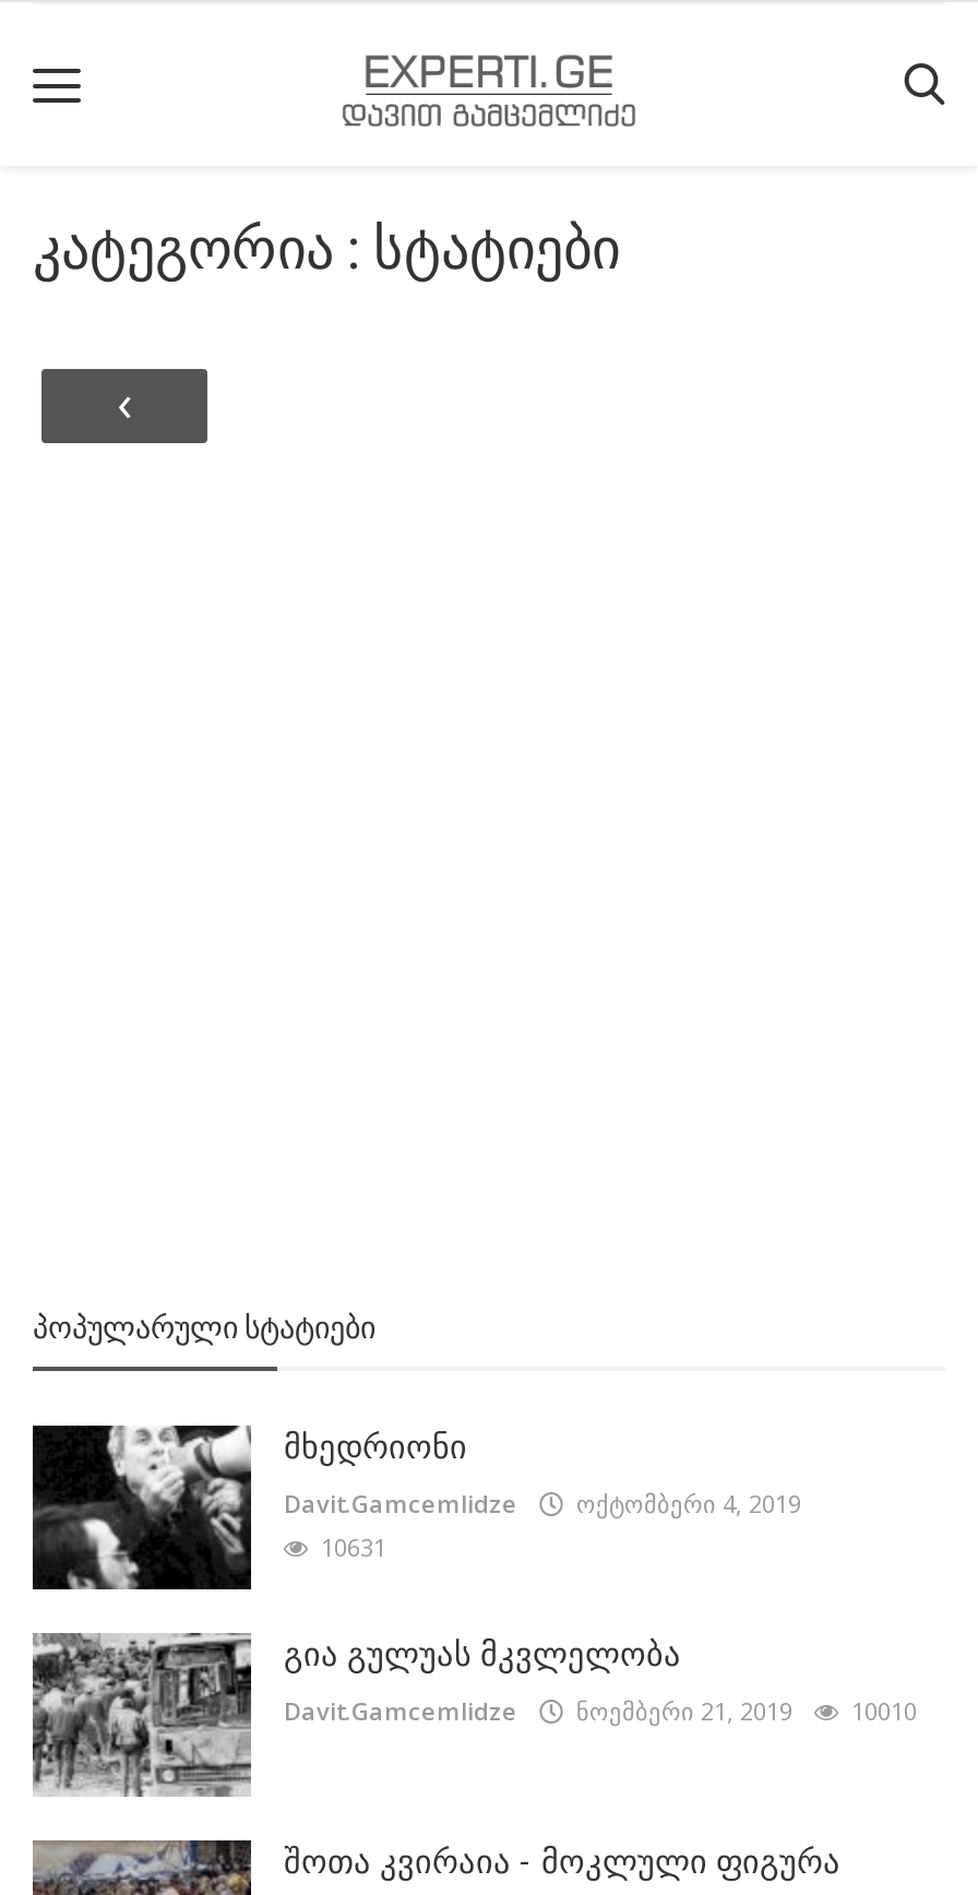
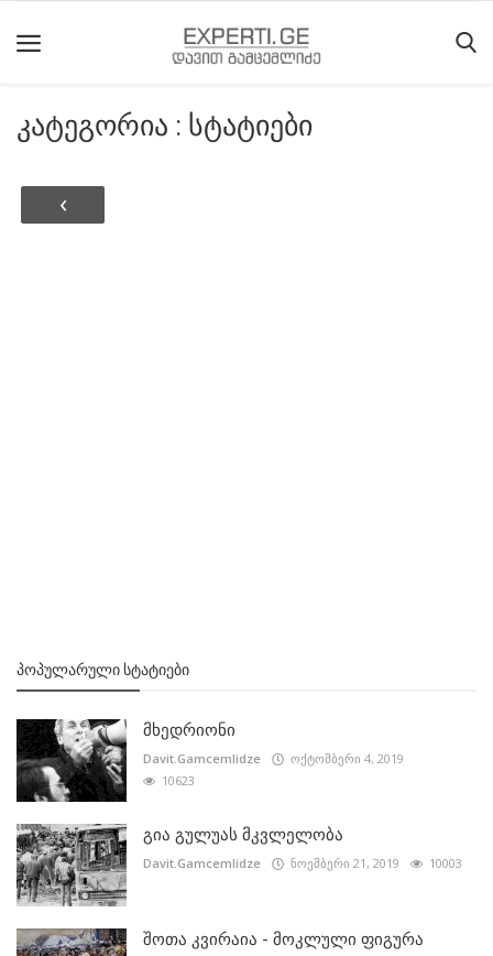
- 10631
+ 10623

- Davit.Gamcemlidze ნოემბერი 21, 2019 10010
+ Davit.Gamcemlidze ნოემბერი 21, 2019 10003
